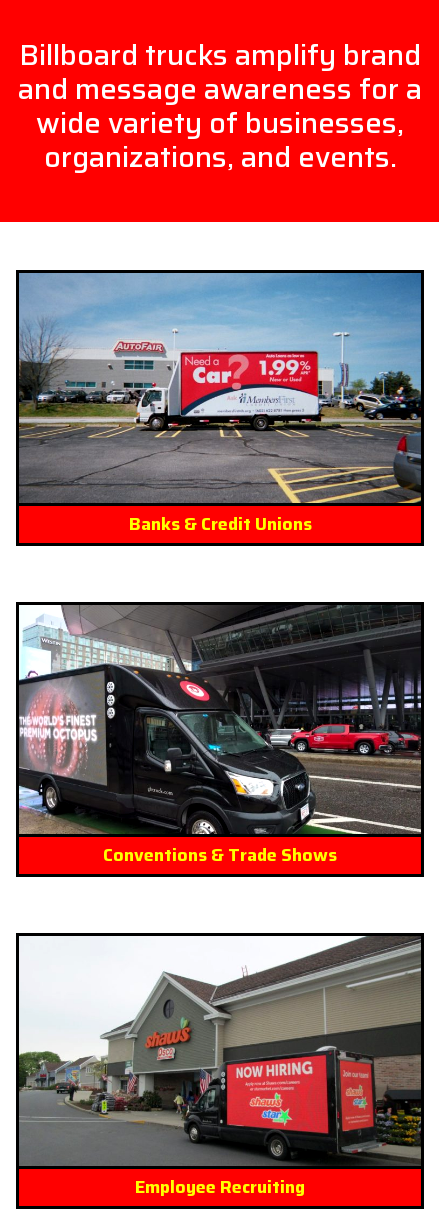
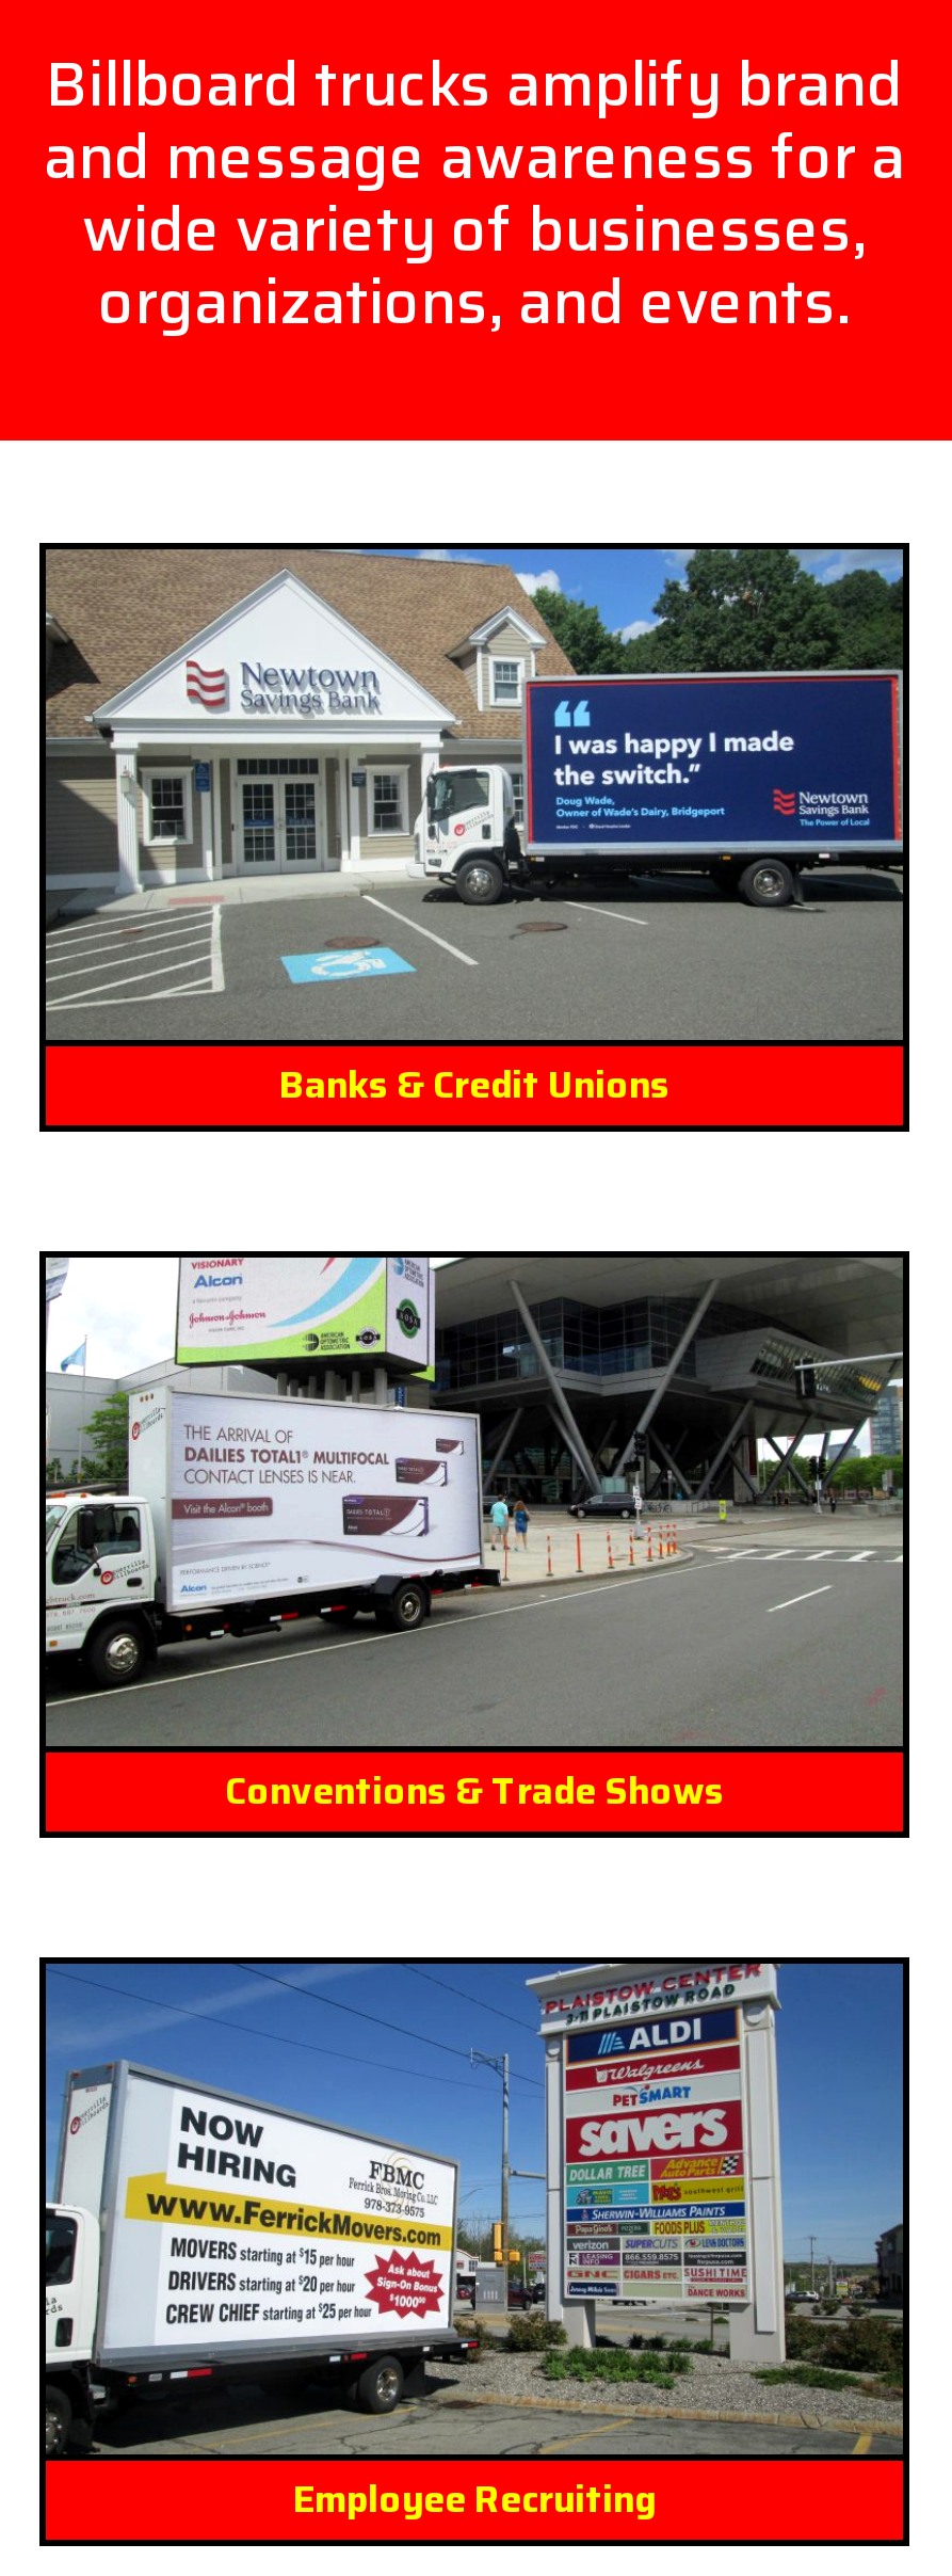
- [image]
+ [image]

- [image]
+ [image]

- [image]
+ [image]
